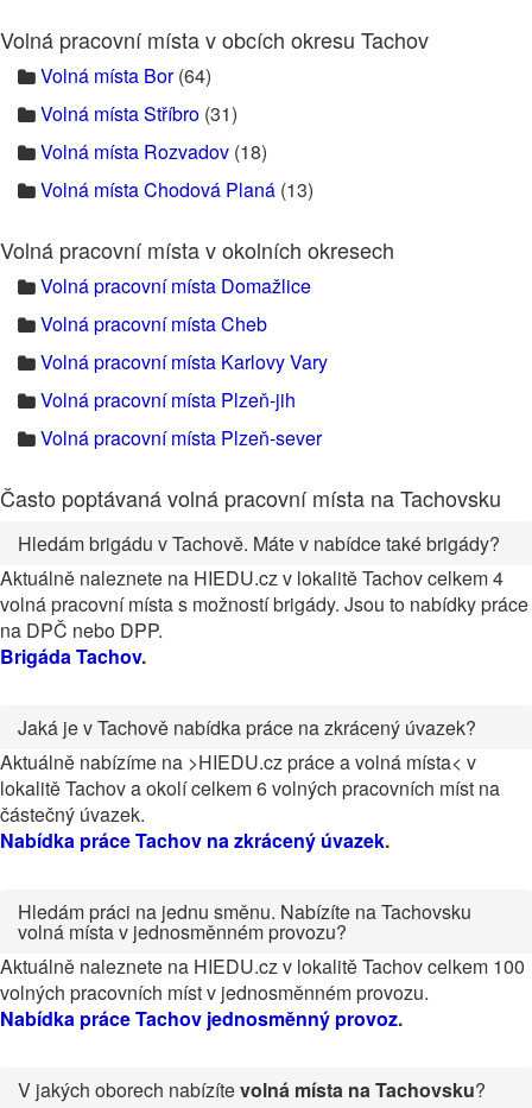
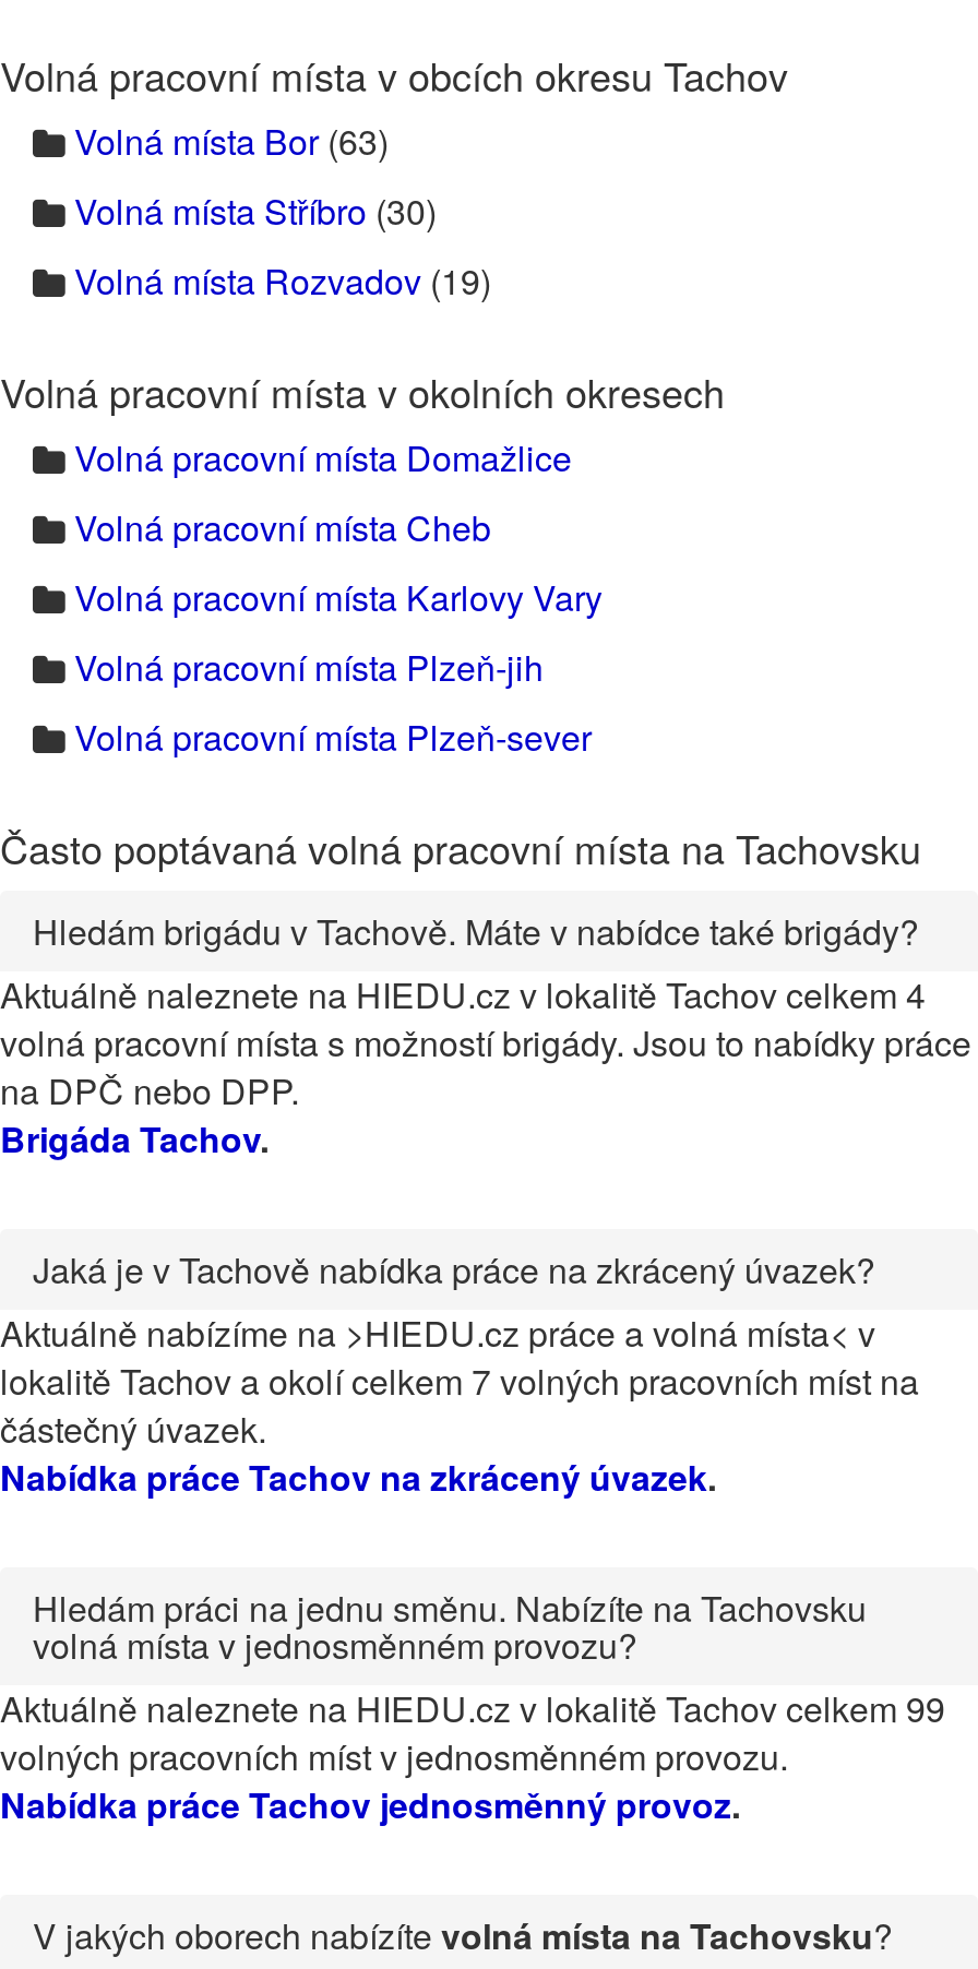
- Volná místa Bor (64)
- Volná místa Stříbro (31)
- Volná místa Rozvadov (18)
- Volná místa Chodová Planá (13)
+ Volná místa Bor (63)
+ Volná místa Stříbro (30)
+ Volná místa Rozvadov (19)

- lokalitě Tachov a okolí celkem 6 volných pracovních míst na
+ lokalitě Tachov a okolí celkem 7 volných pracovních míst na

- Aktuálně naleznete na HIEDU.cz v lokalitě Tachov celkem 100
+ Aktuálně naleznete na HIEDU.cz v lokalitě Tachov celkem 99
